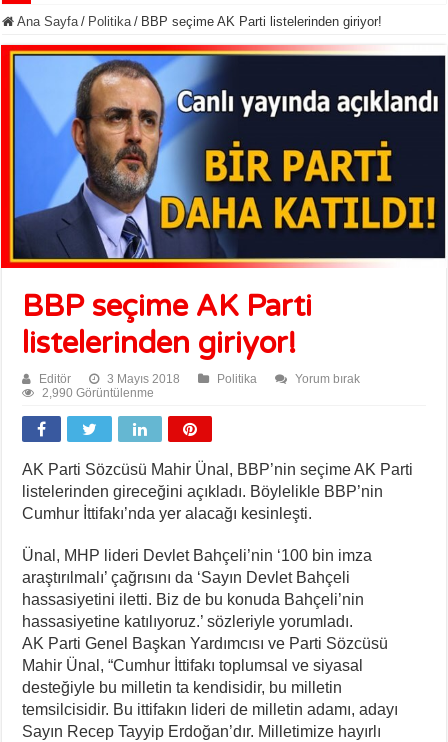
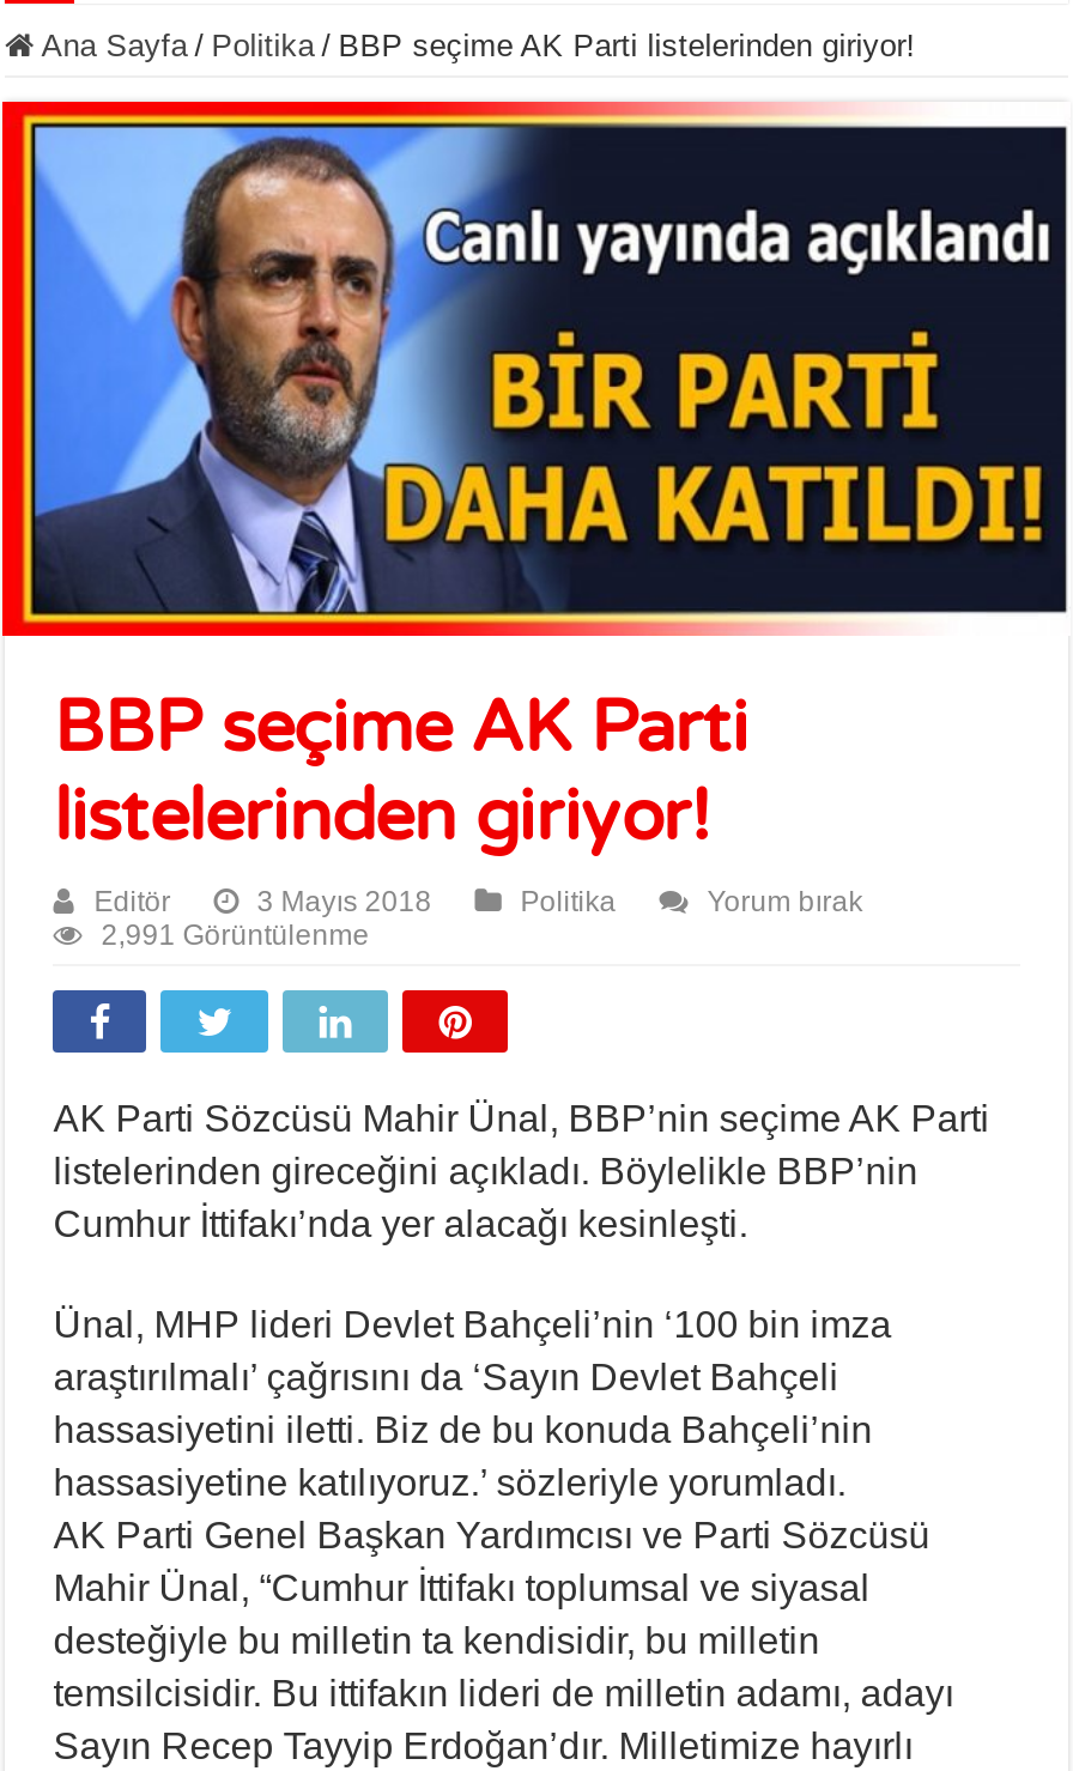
- 2,990 Görüntülenme
+ 2,991 Görüntülenme
